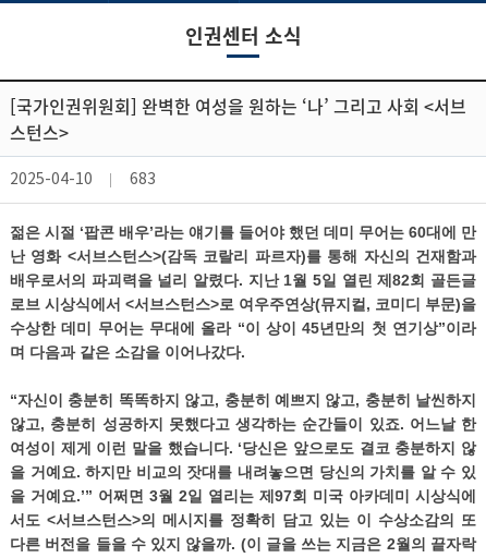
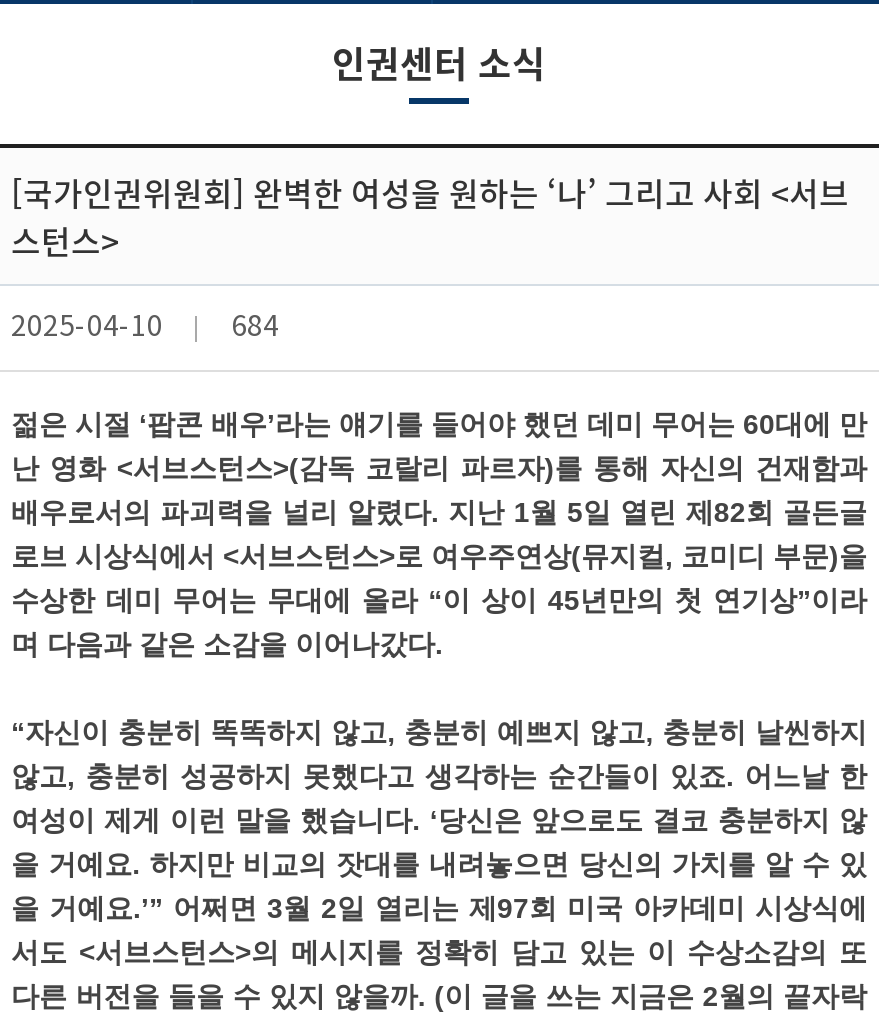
- 683
+ 684
